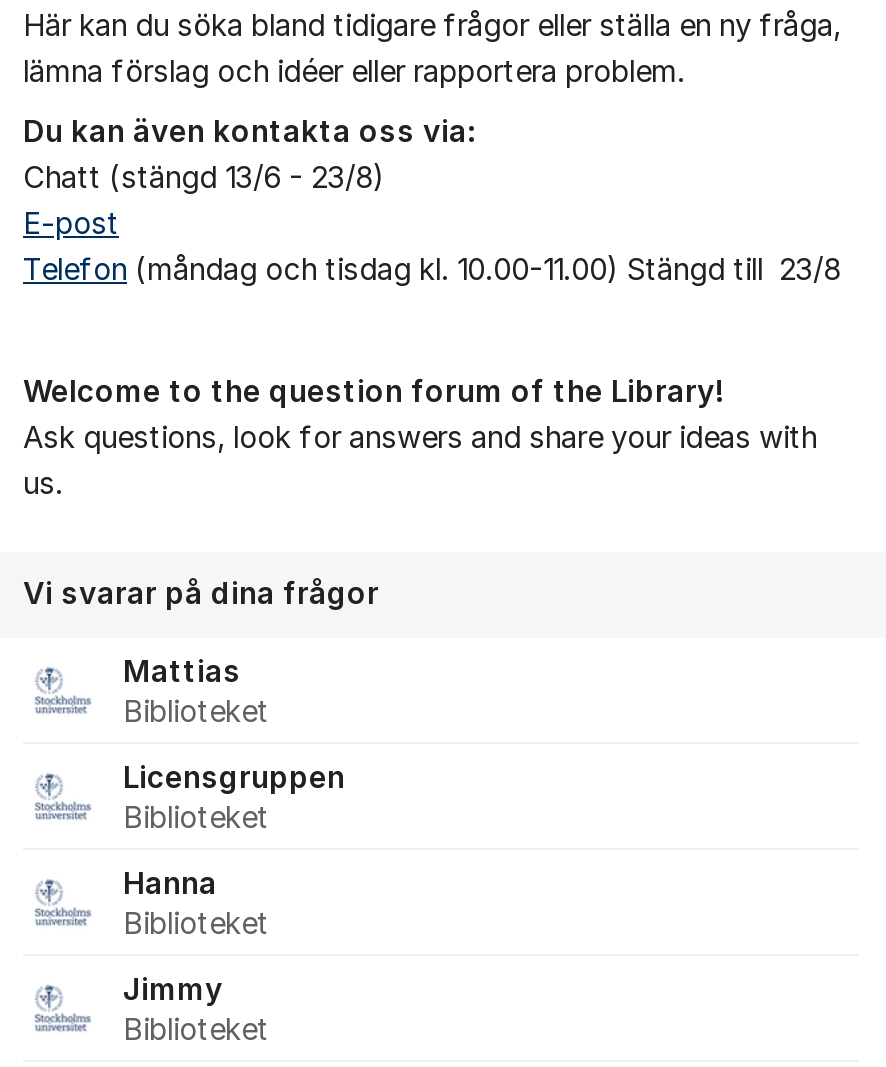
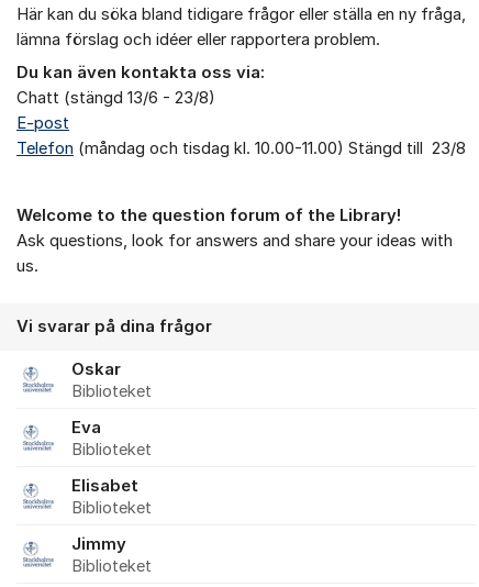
- Mattias
+ Oskar

- Licensgruppen
+ Eva

- Hanna
+ Elisabet
